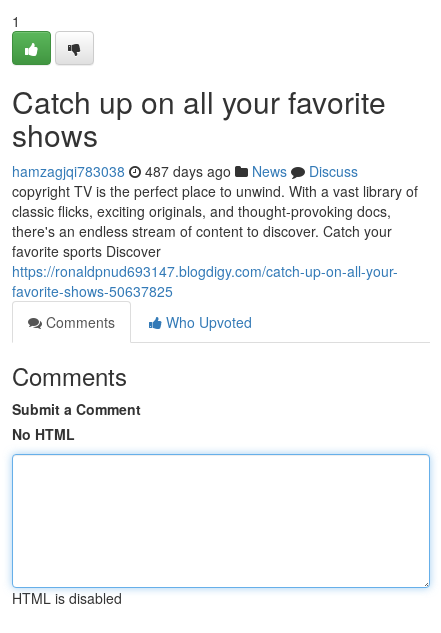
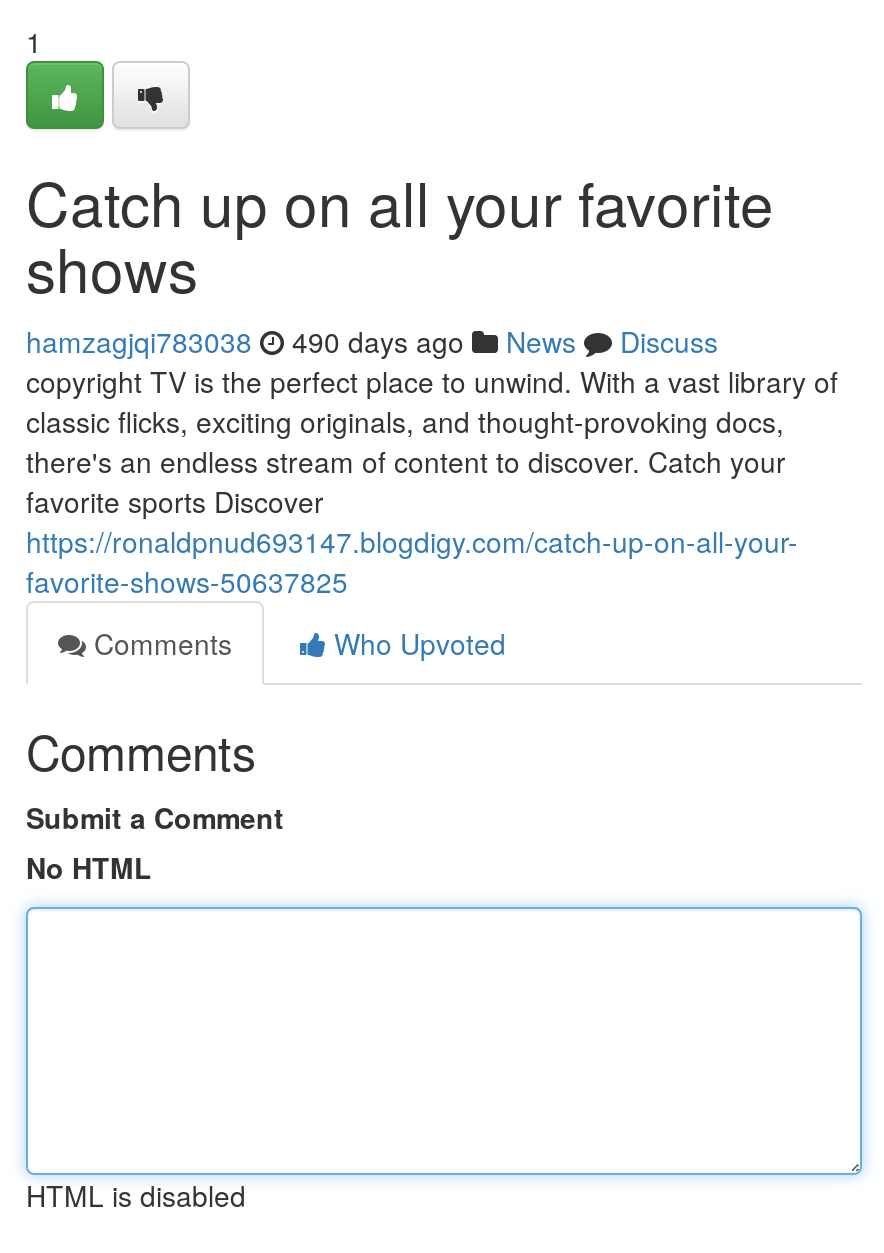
- hamzagjqi783038 487 days ago News Discuss
+ hamzagjqi783038 490 days ago News Discuss
